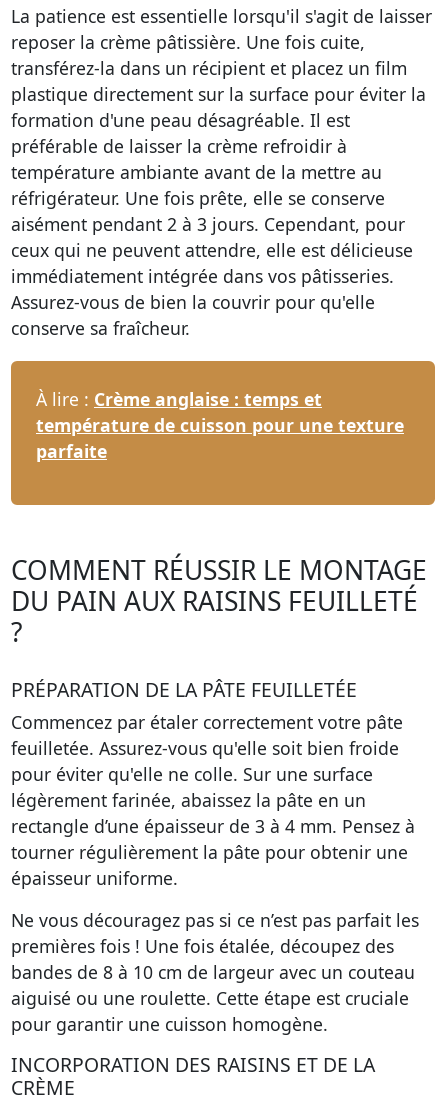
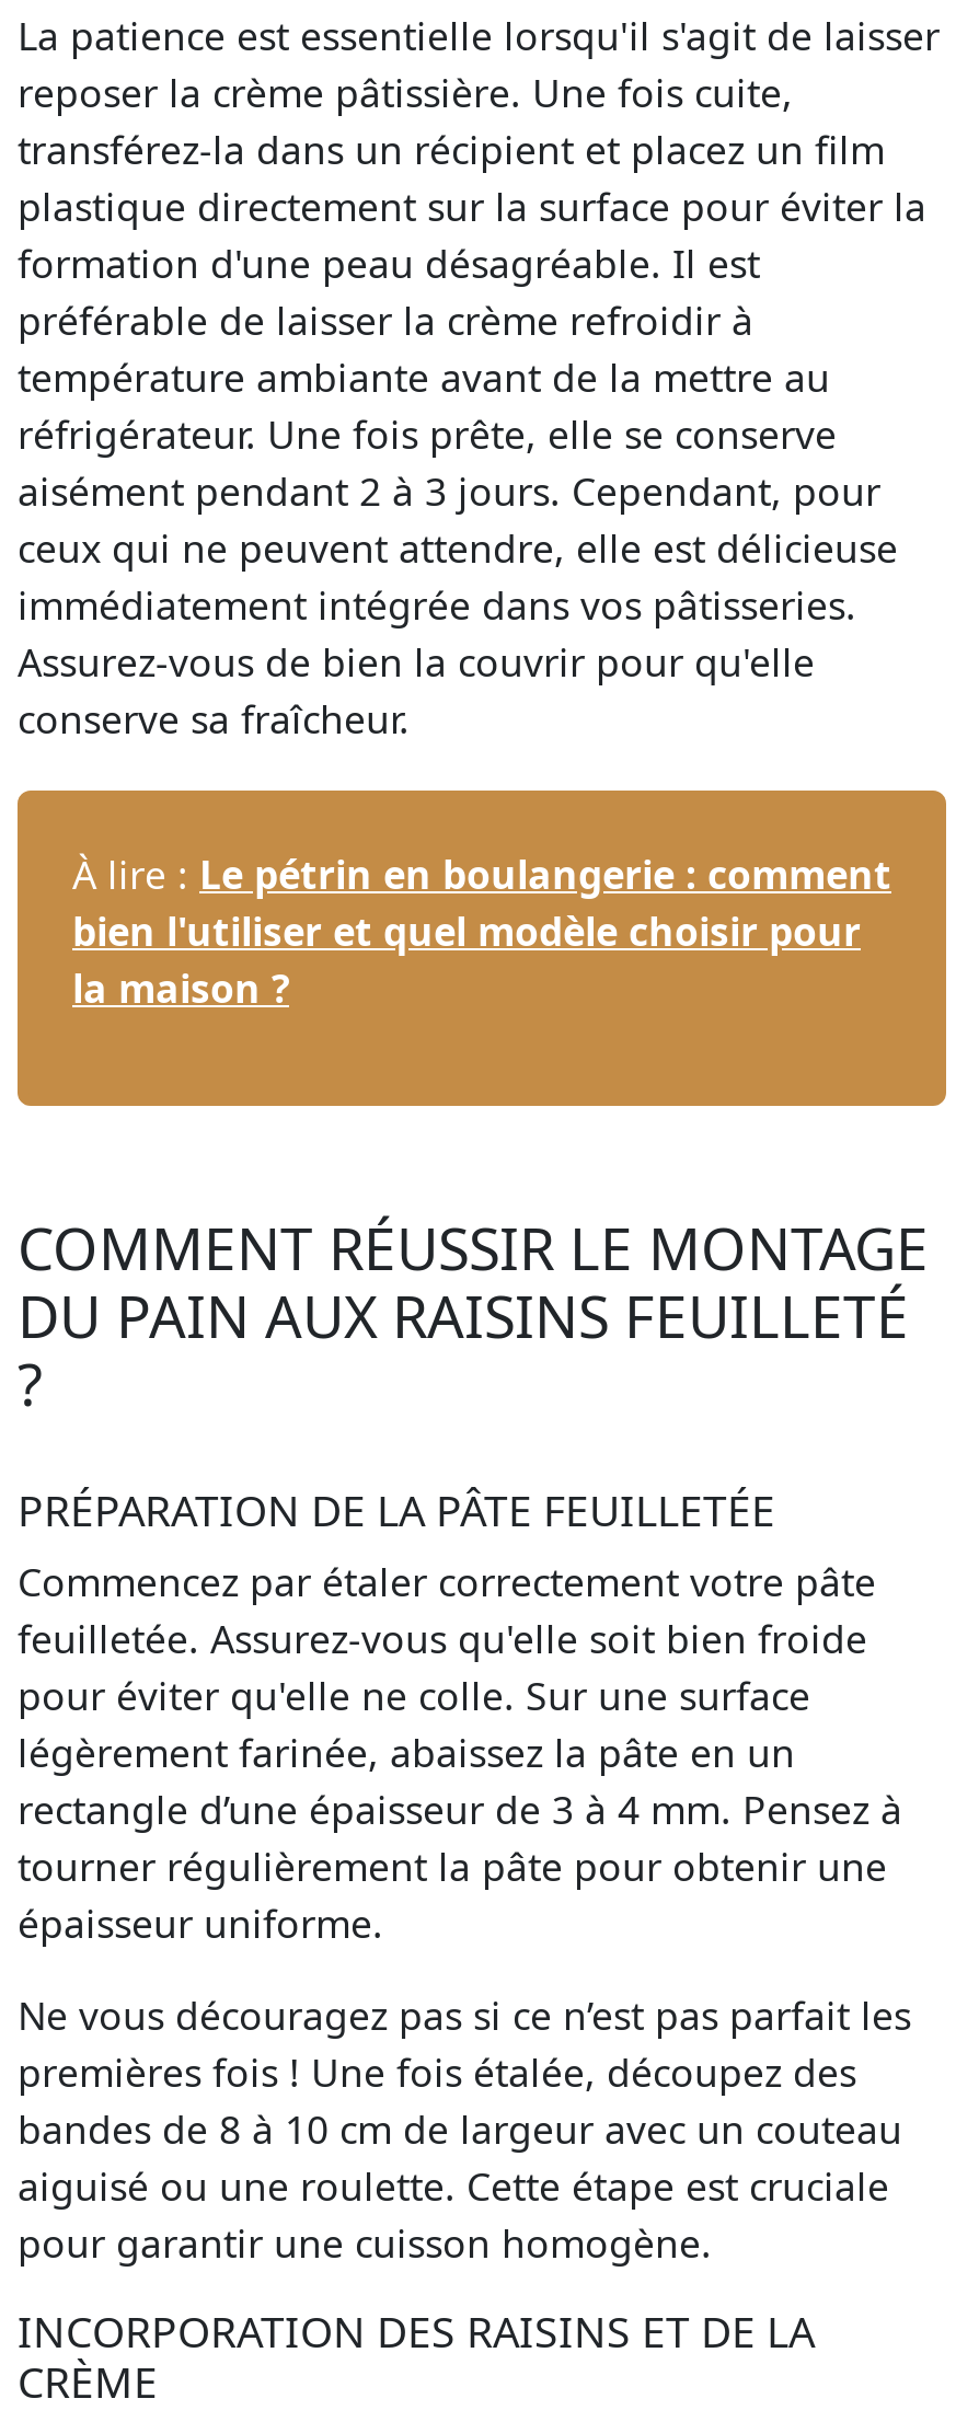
- À lire : Crème anglaise : temps et
- température de cuisson pour une texture
- parfaite
+ À lire : Le pétrin en boulangerie : comment
+ bien l'utiliser et quel modèle choisir pour
+ la maison ?
